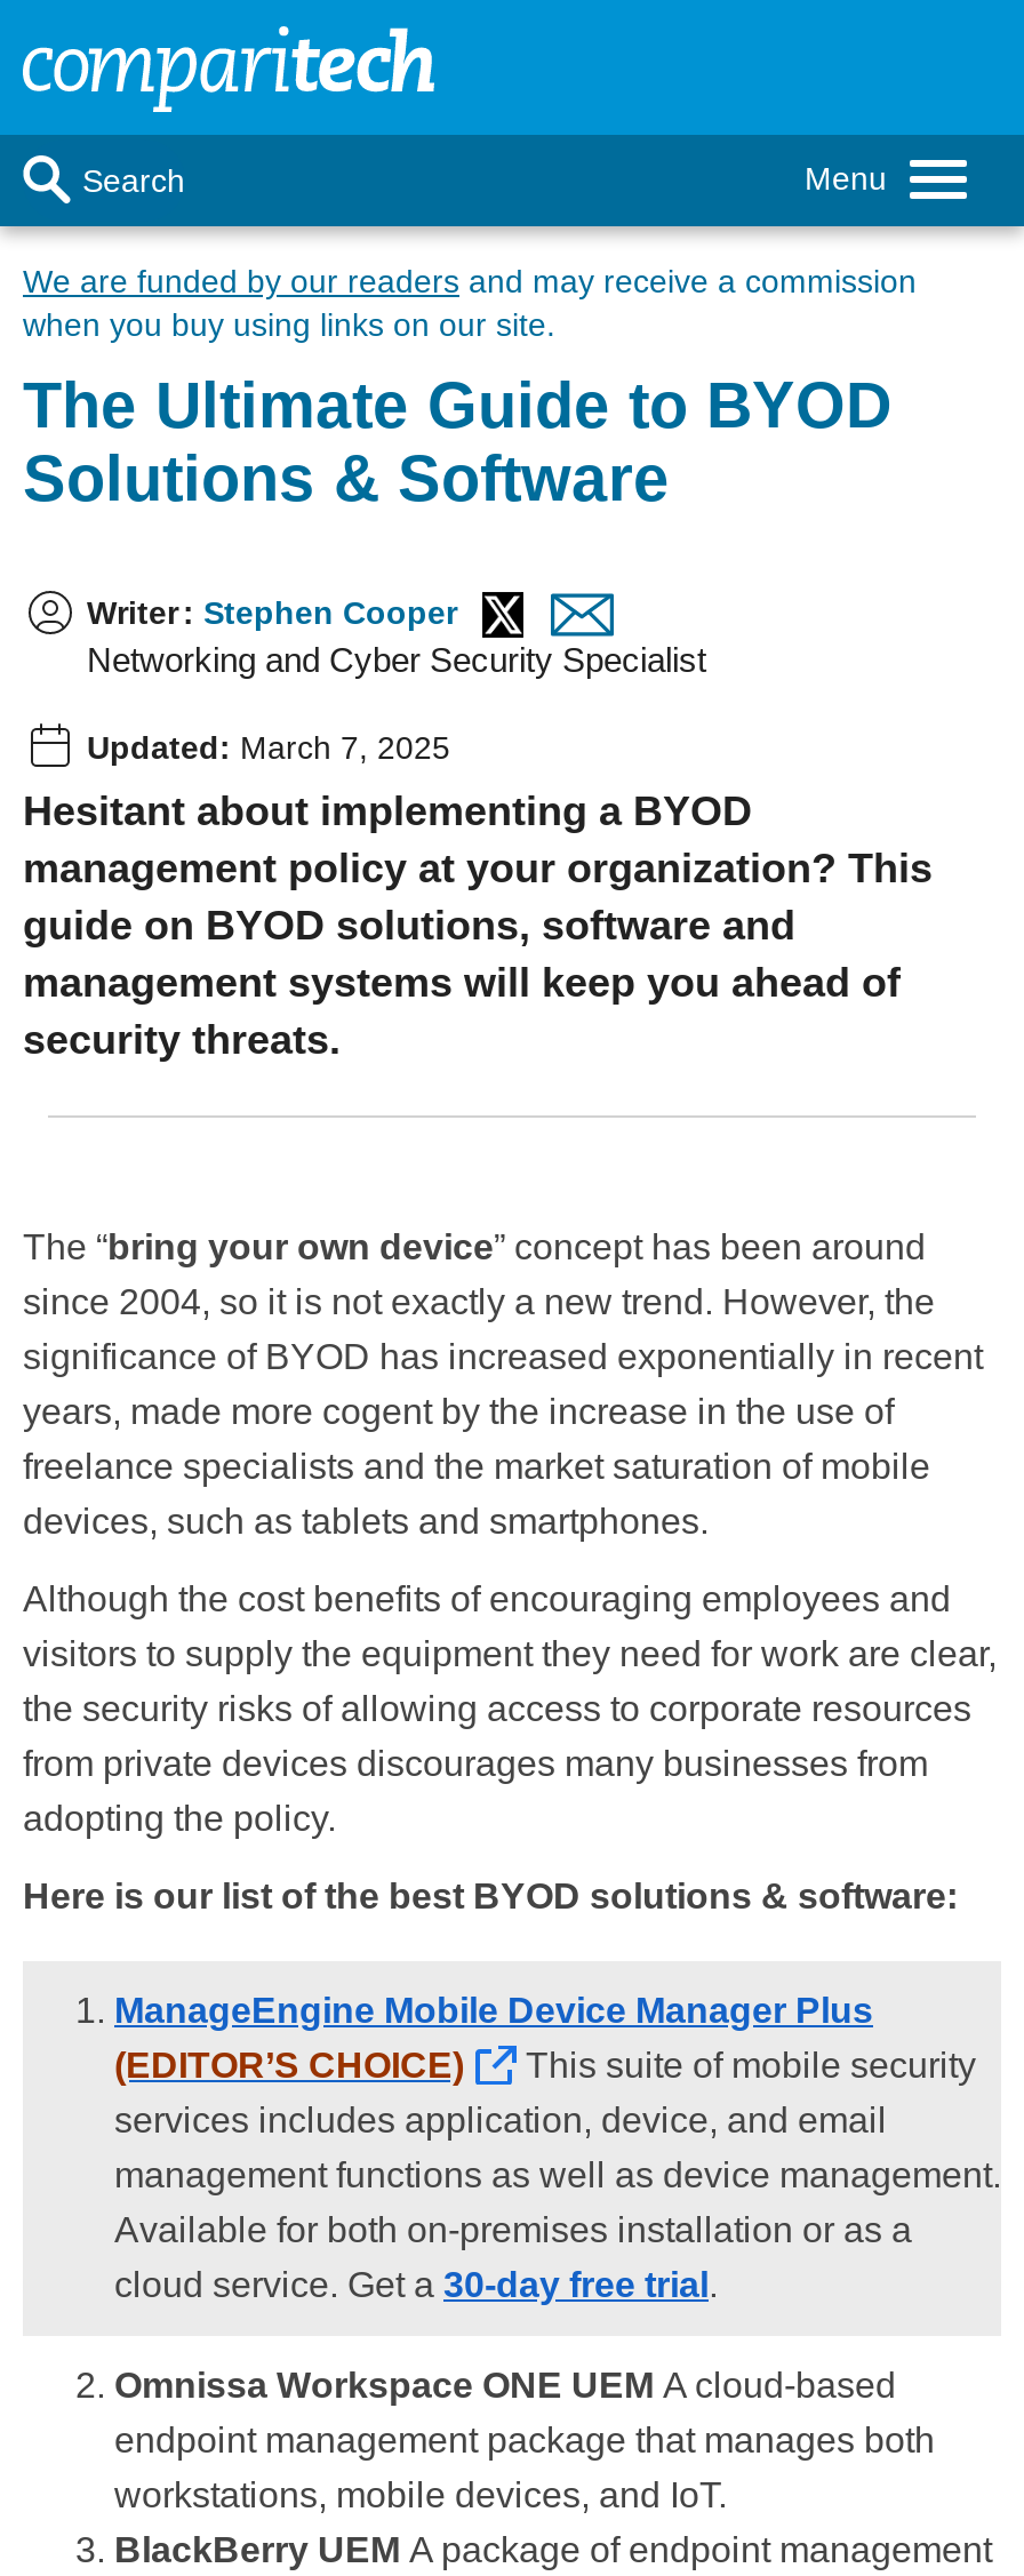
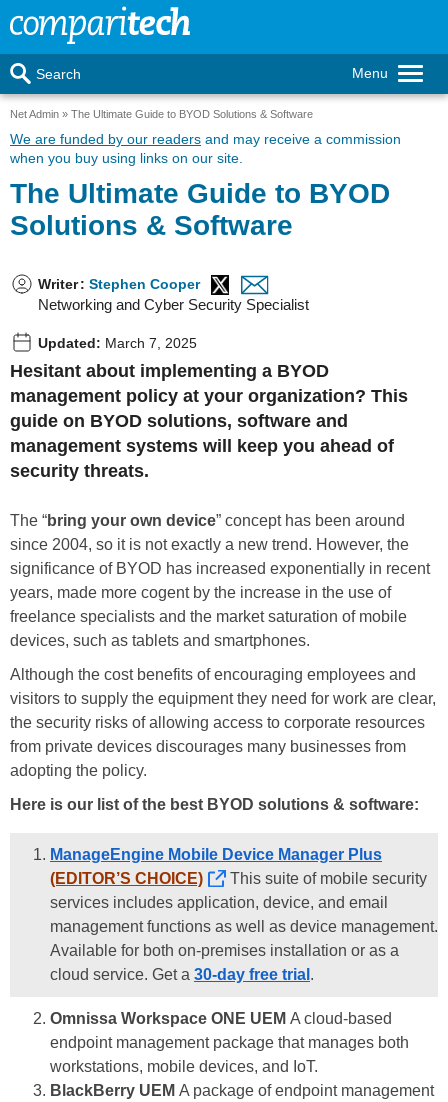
+ Net Admin
+ The Ultimate Guide to BYOD Solutions & Software

moved down: We are funded by our readers and may receive a commission | when you buy using links on our site. | The Ultimate Guide to BYOD | ... | management systems will keep you ahead of | security threats.
